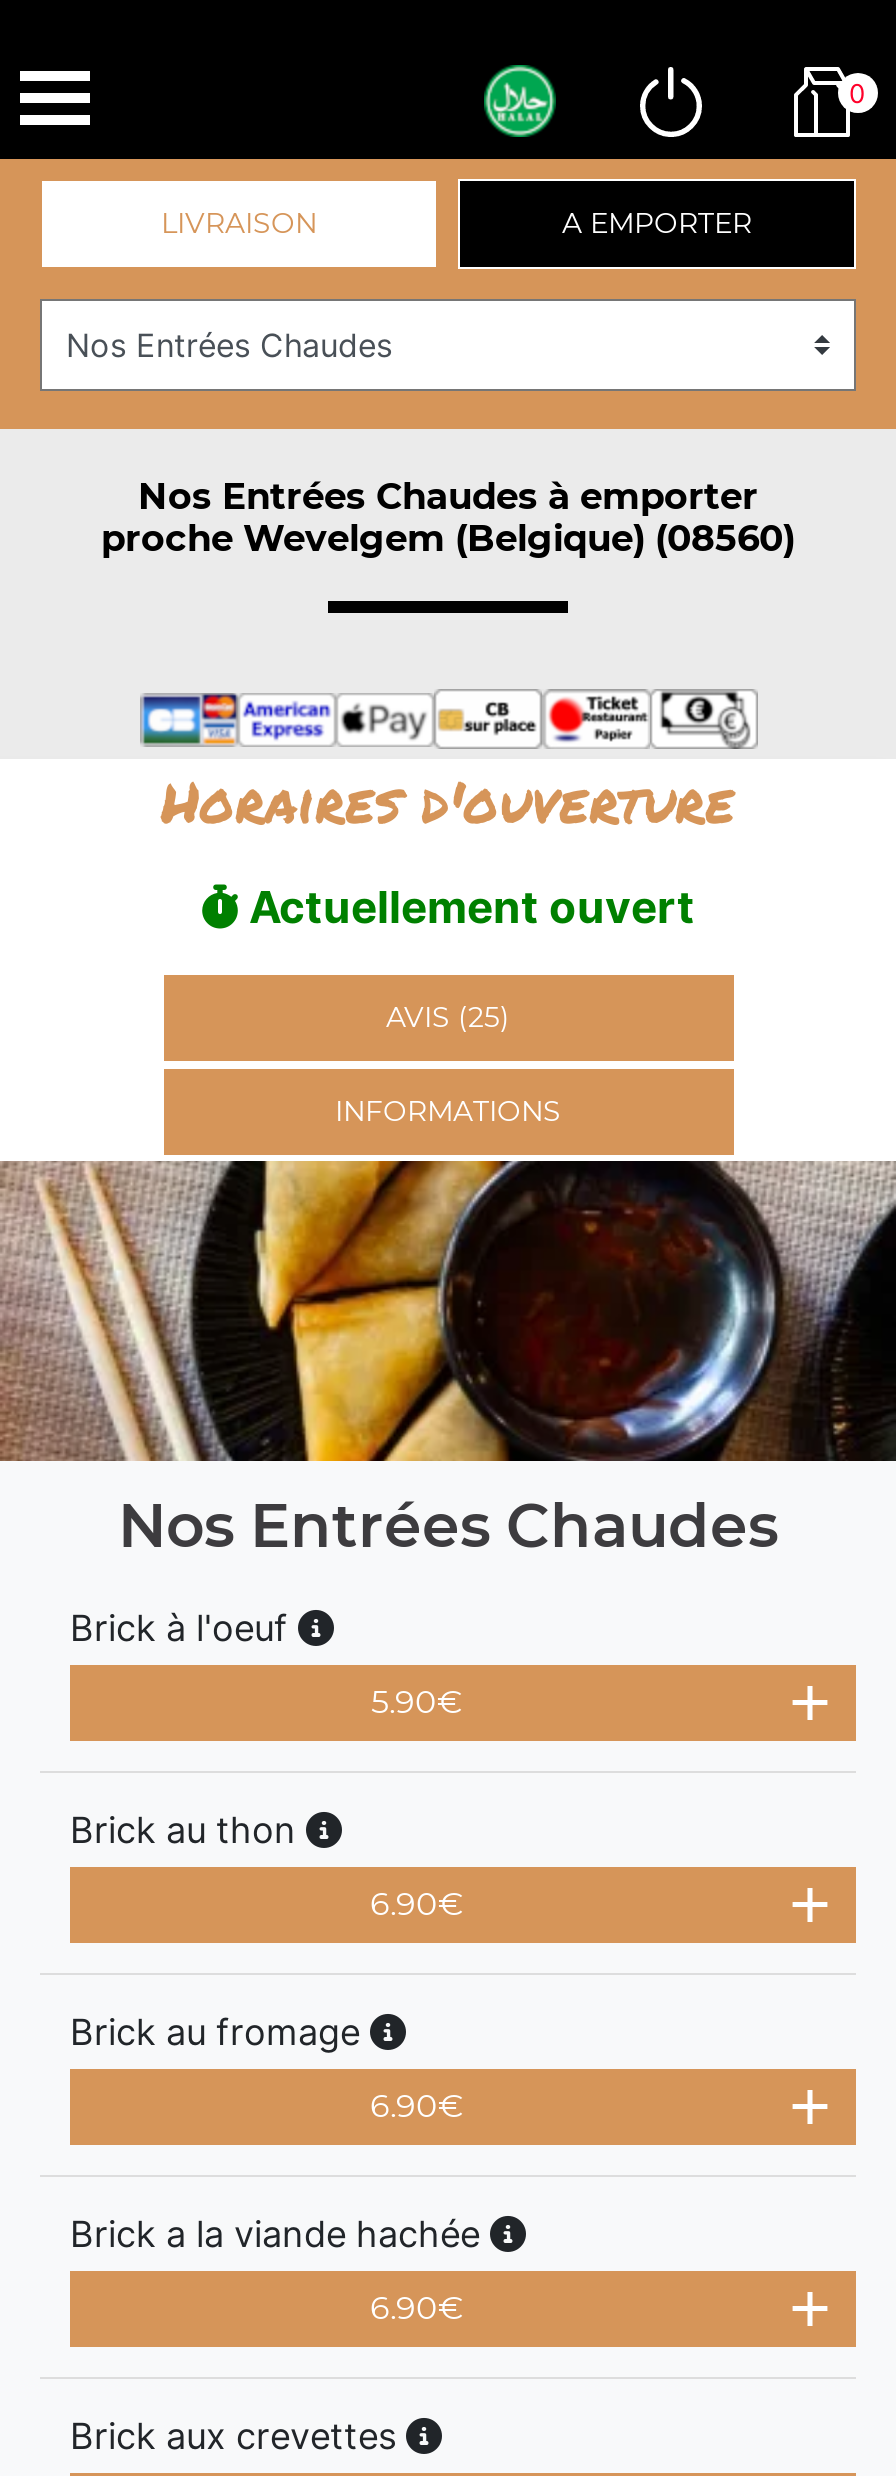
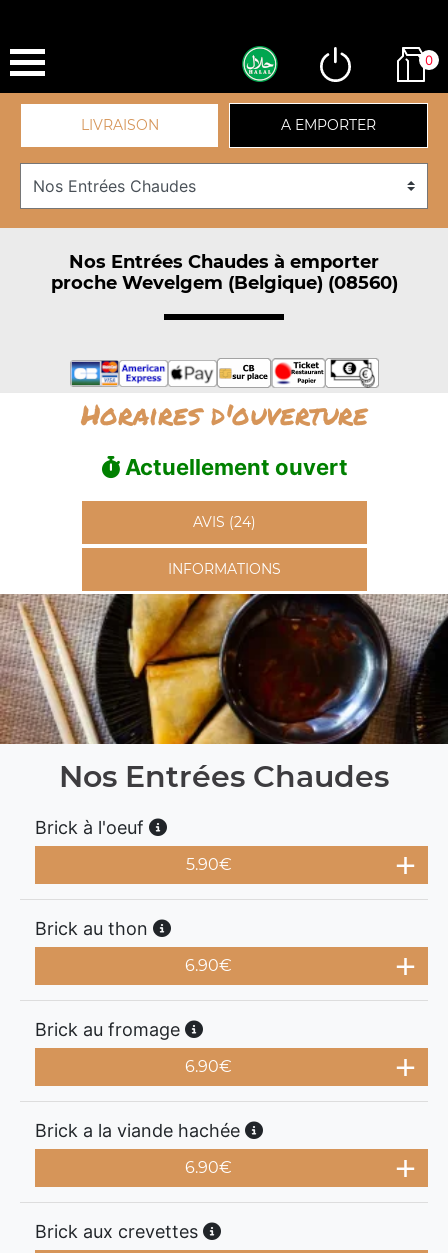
- AVIS (25)
+ AVIS (24)
